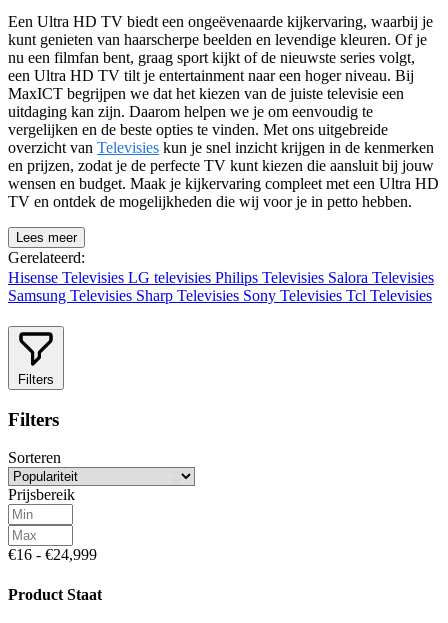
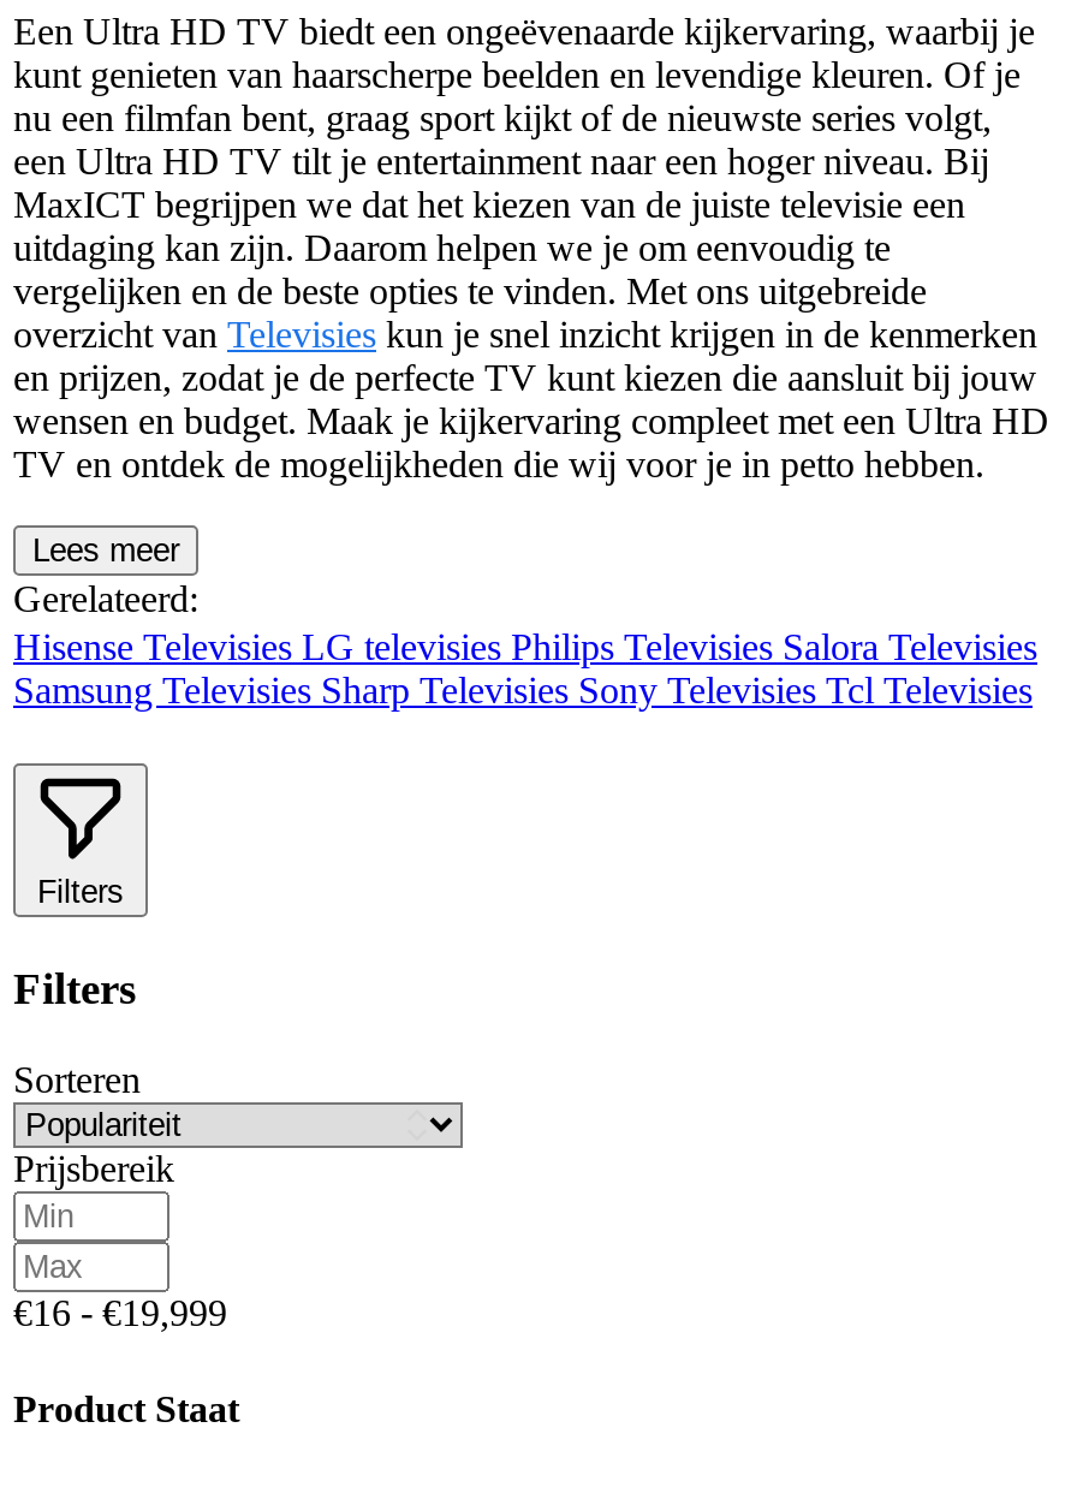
- €16 - €24,999
+ €16 - €19,999
